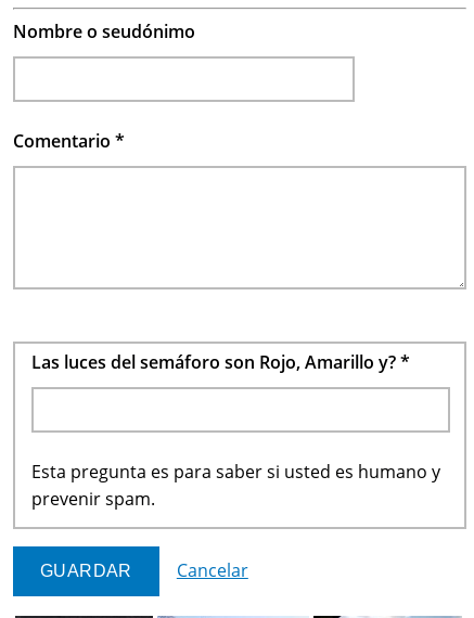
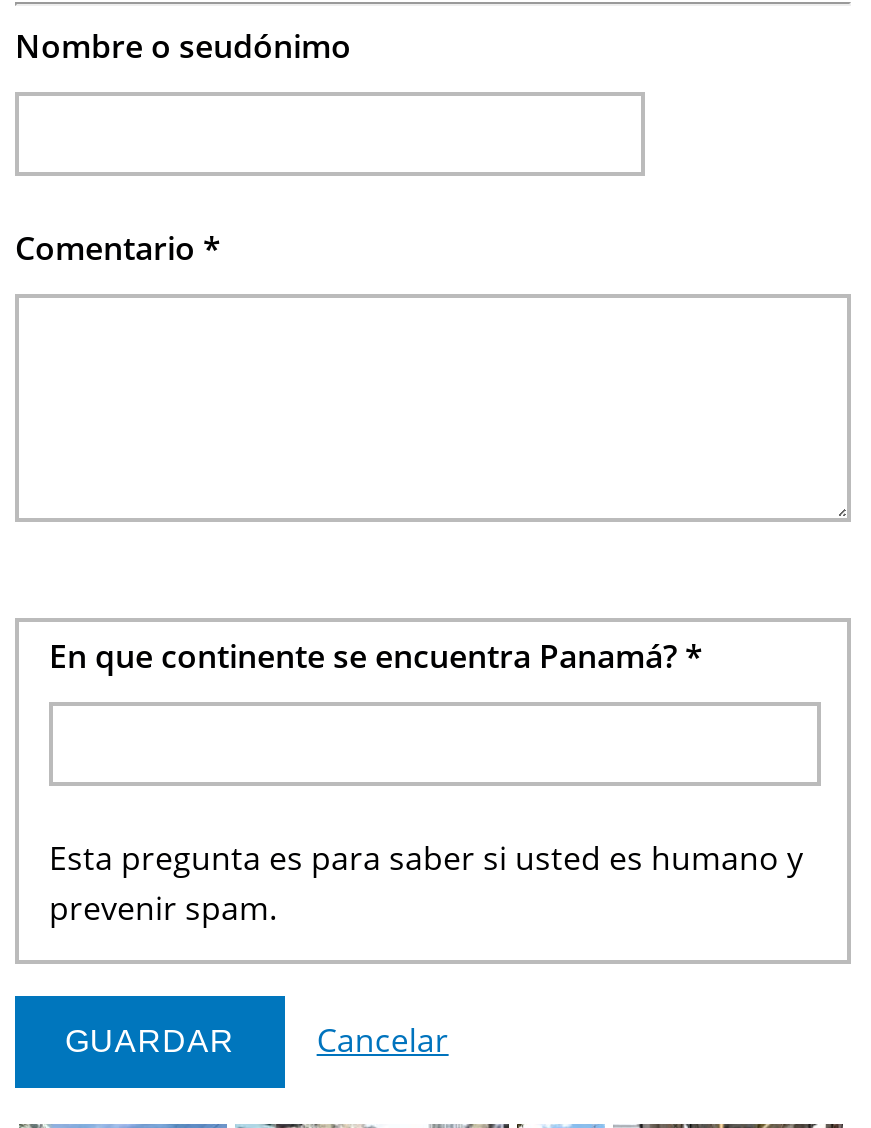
- Las luces del semáforo son Rojo, Amarillo y? *
+ En que continente se encuentra Panamá? *
